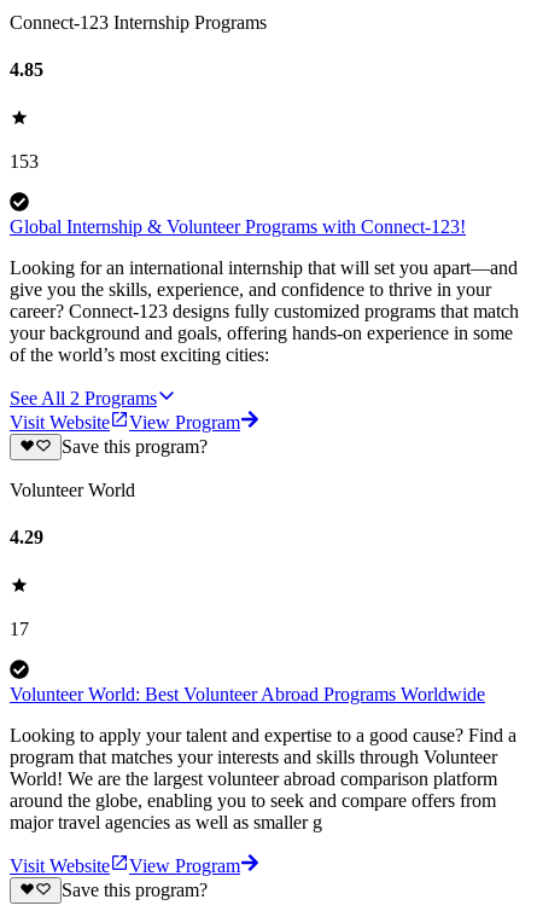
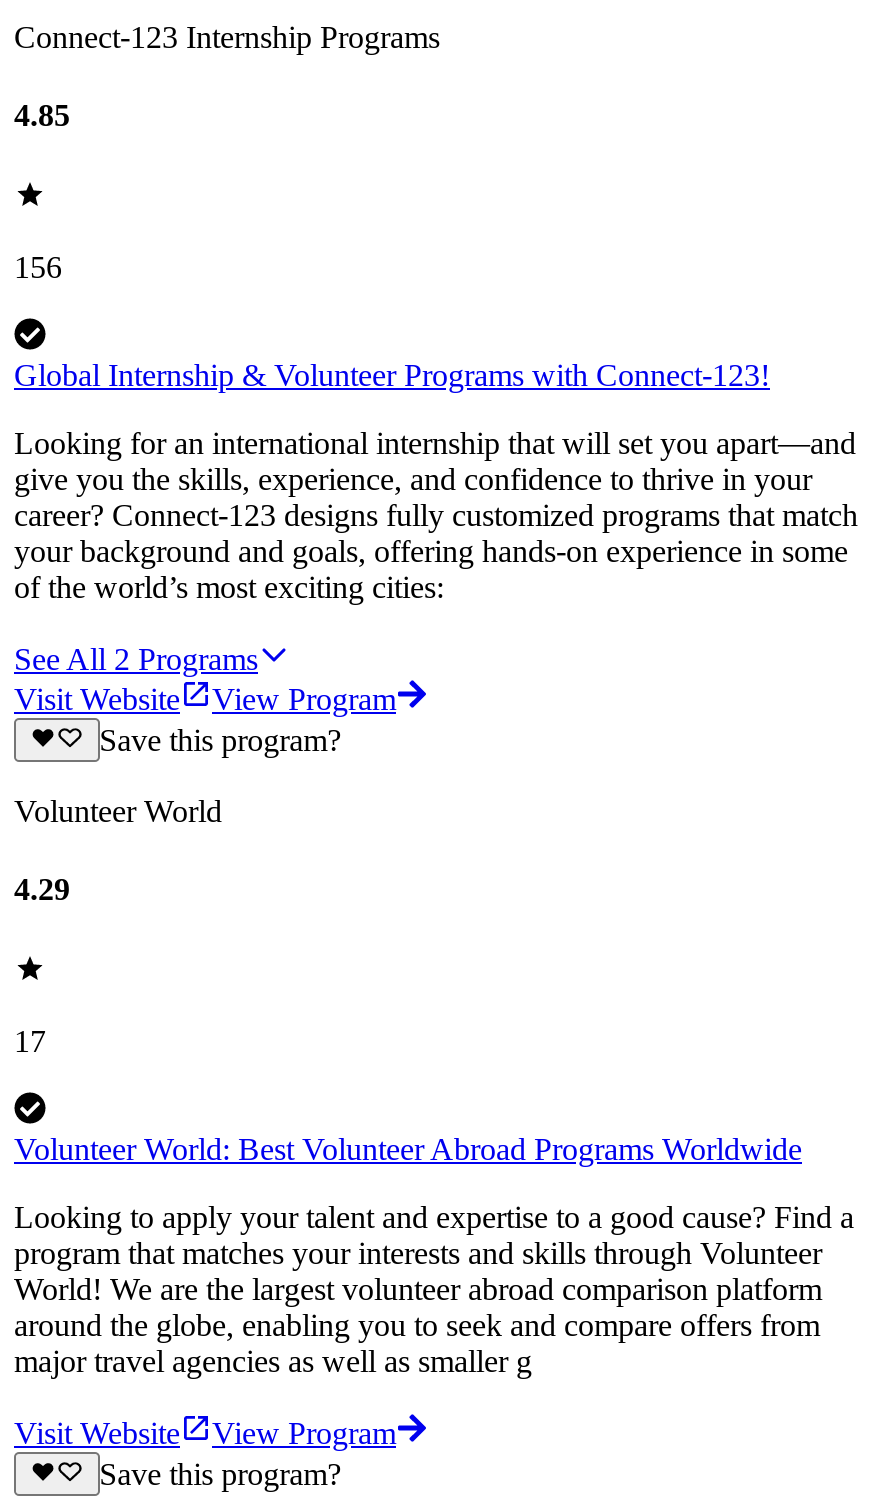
- 153
+ 156
